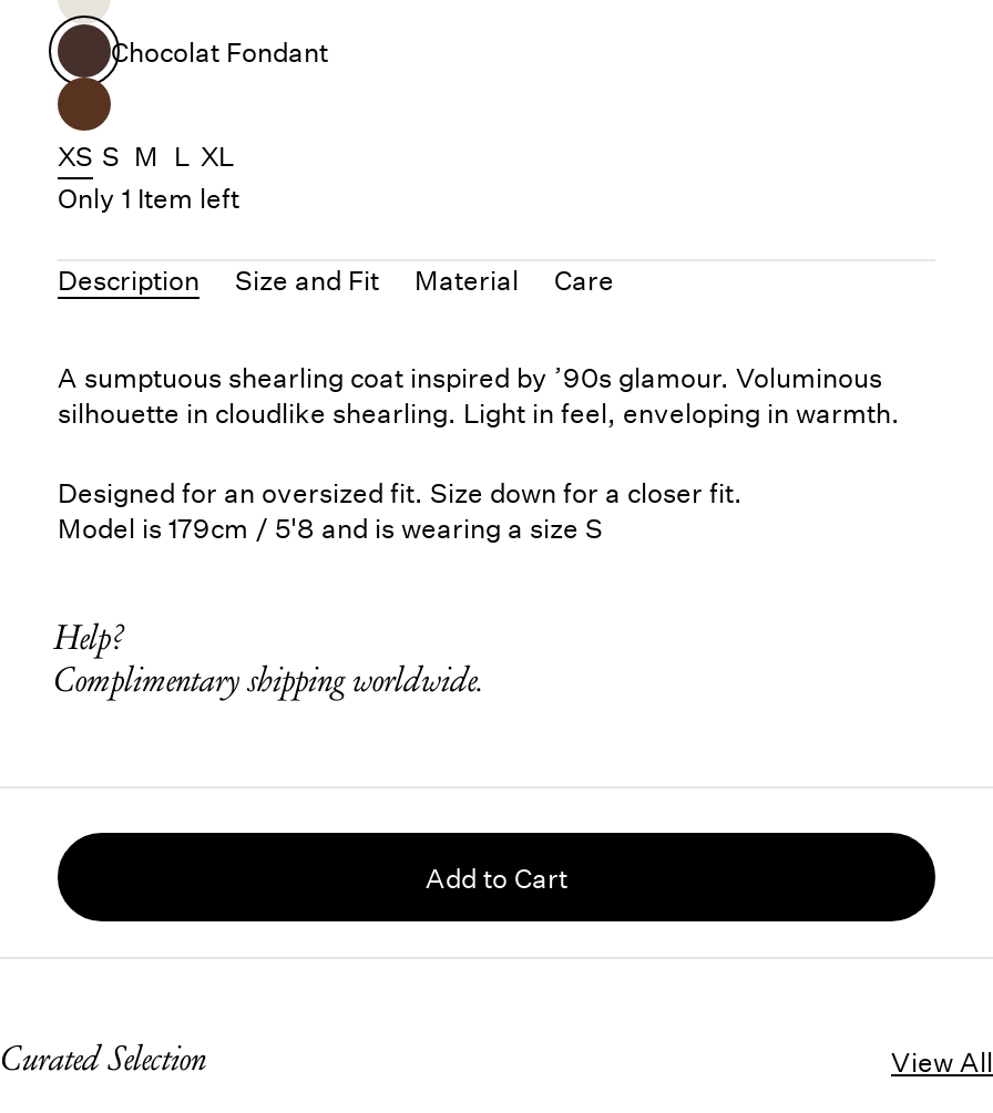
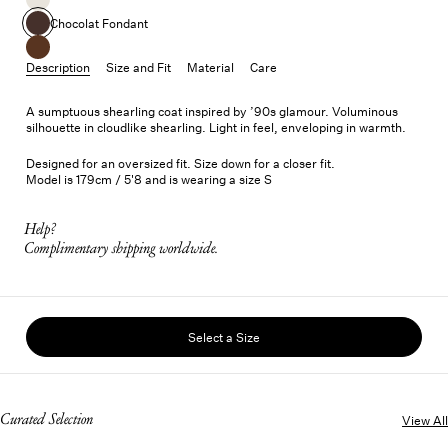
- XS S M L XL
- Only 1 Item left

- Add to Cart
+ Select a Size
